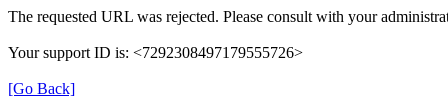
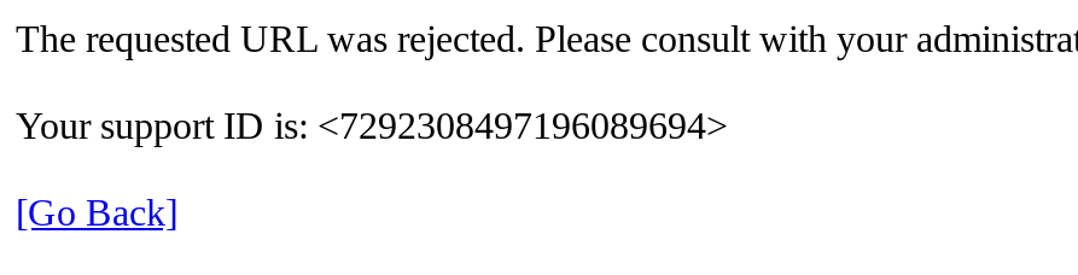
- Your support ID is: <7292308497179555726>
+ Your support ID is: <7292308497196089694>
